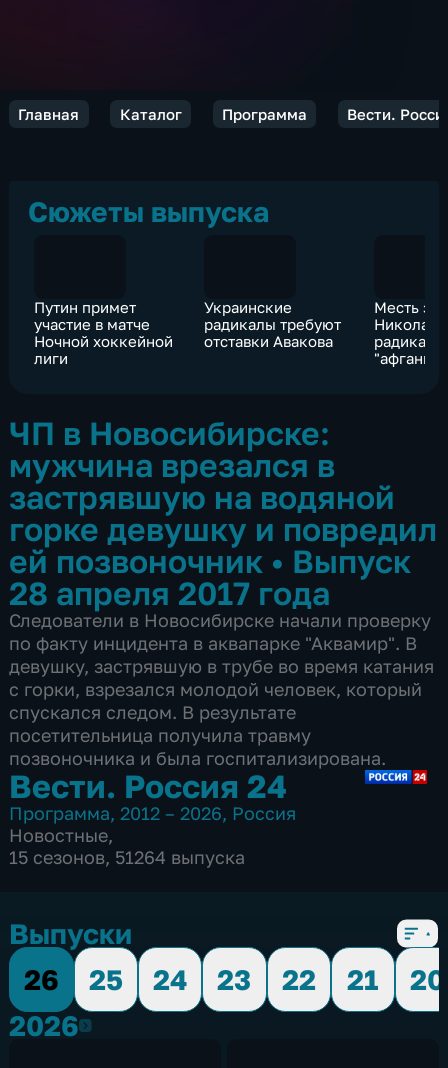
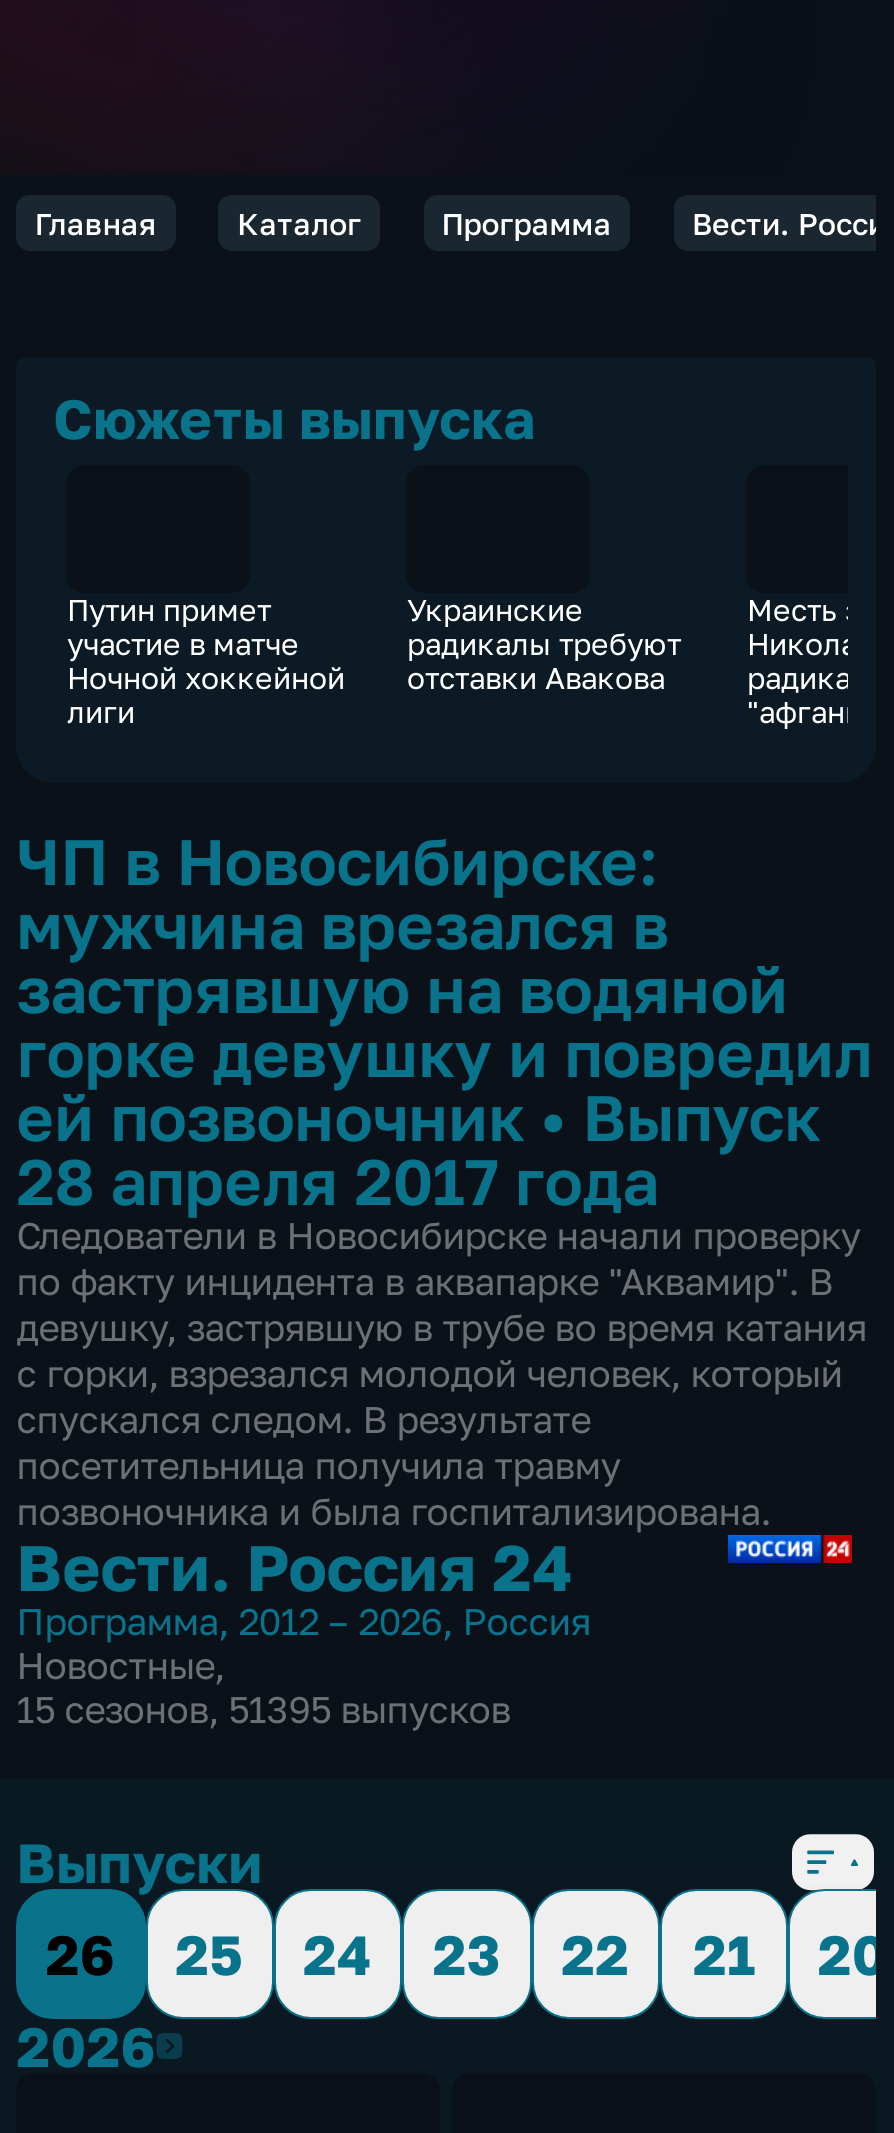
- 15 сезонов, 51264 выпуска
+ 15 сезонов, 51395 выпусков
